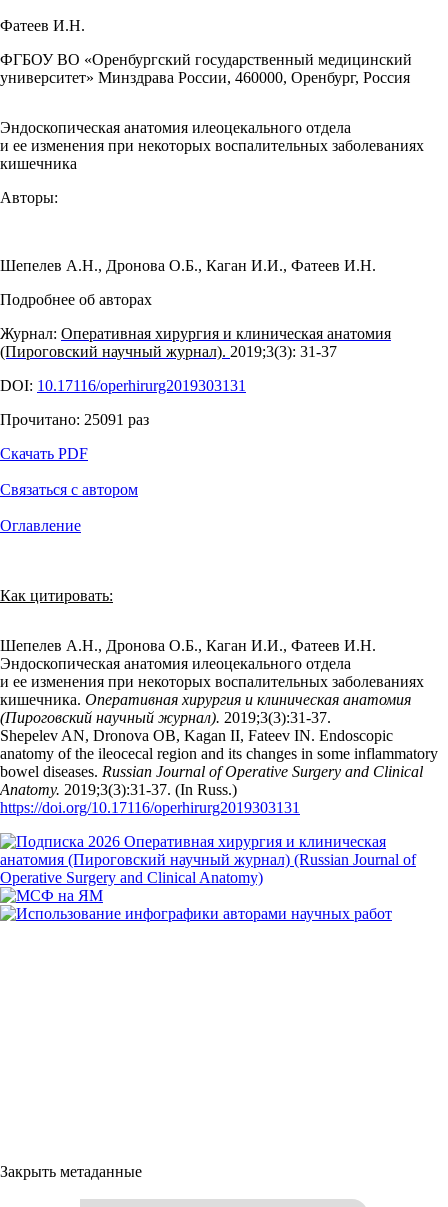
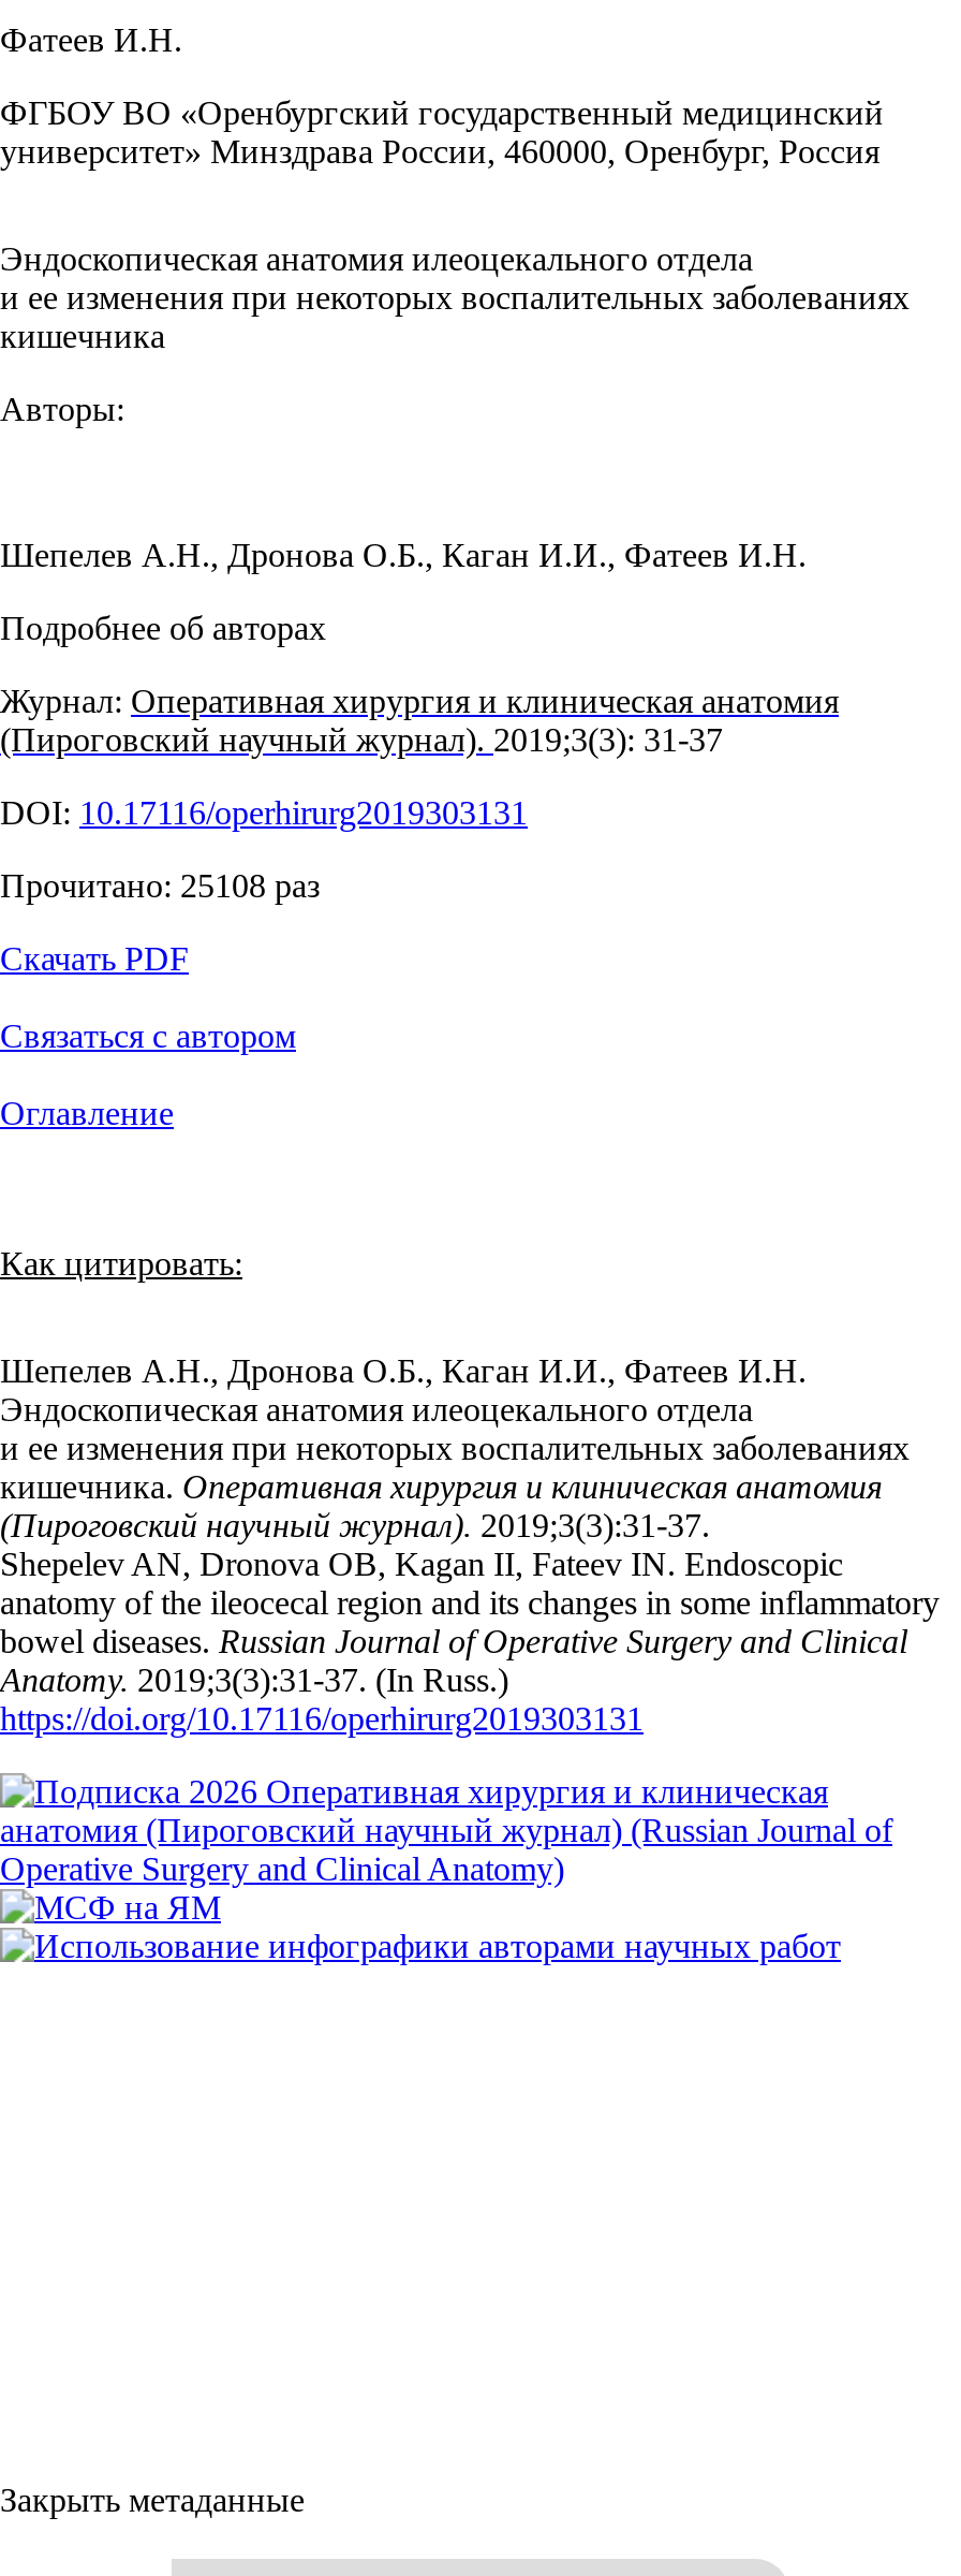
- Прочитано: 25091 раз
+ Прочитано: 25108 раз
